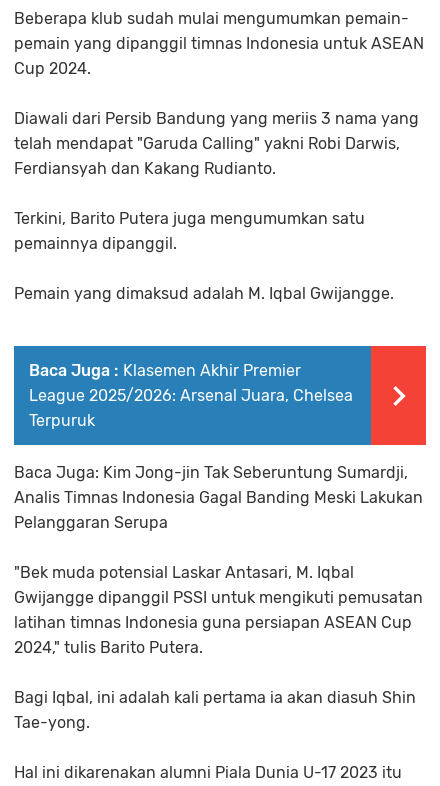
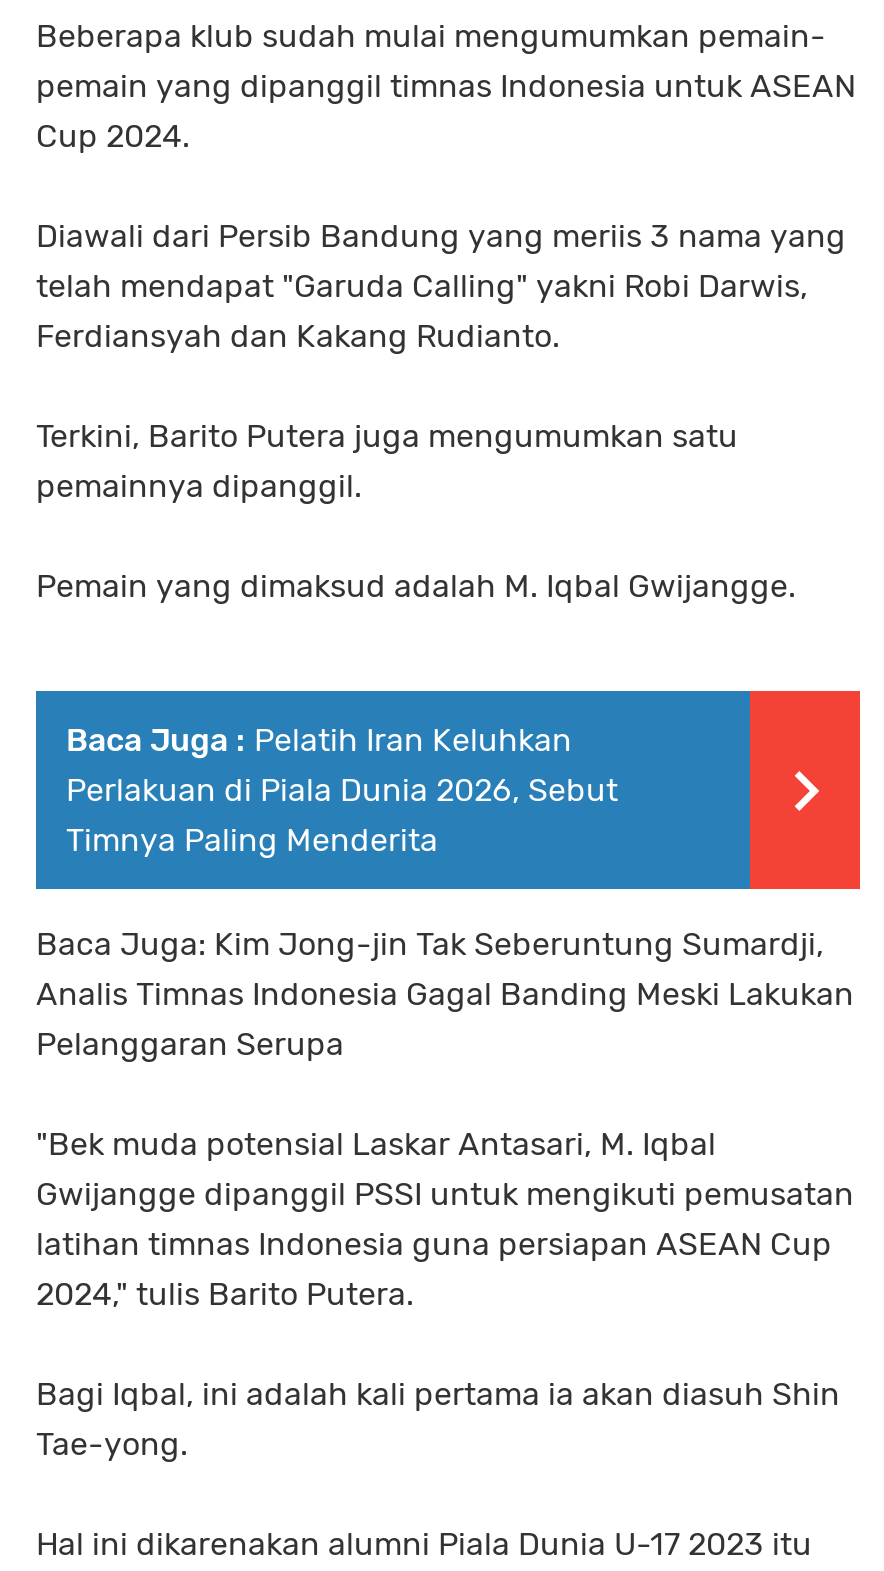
- Baca Juga : Klasemen Akhir Premier
- League 2025/2026: Arsenal Juara, Chelsea
- Terpuruk
+ Baca Juga : Pelatih Iran Keluhkan
+ Perlakuan di Piala Dunia 2026, Sebut
+ Timnya Paling Menderita
